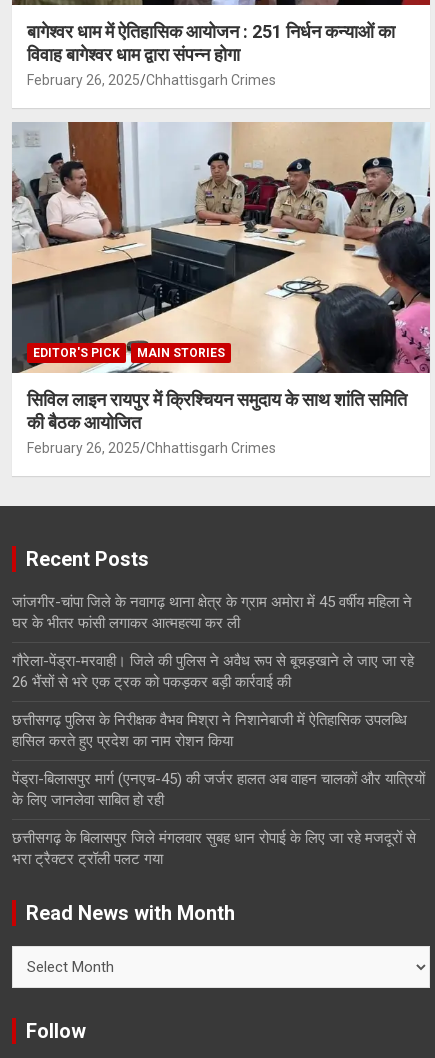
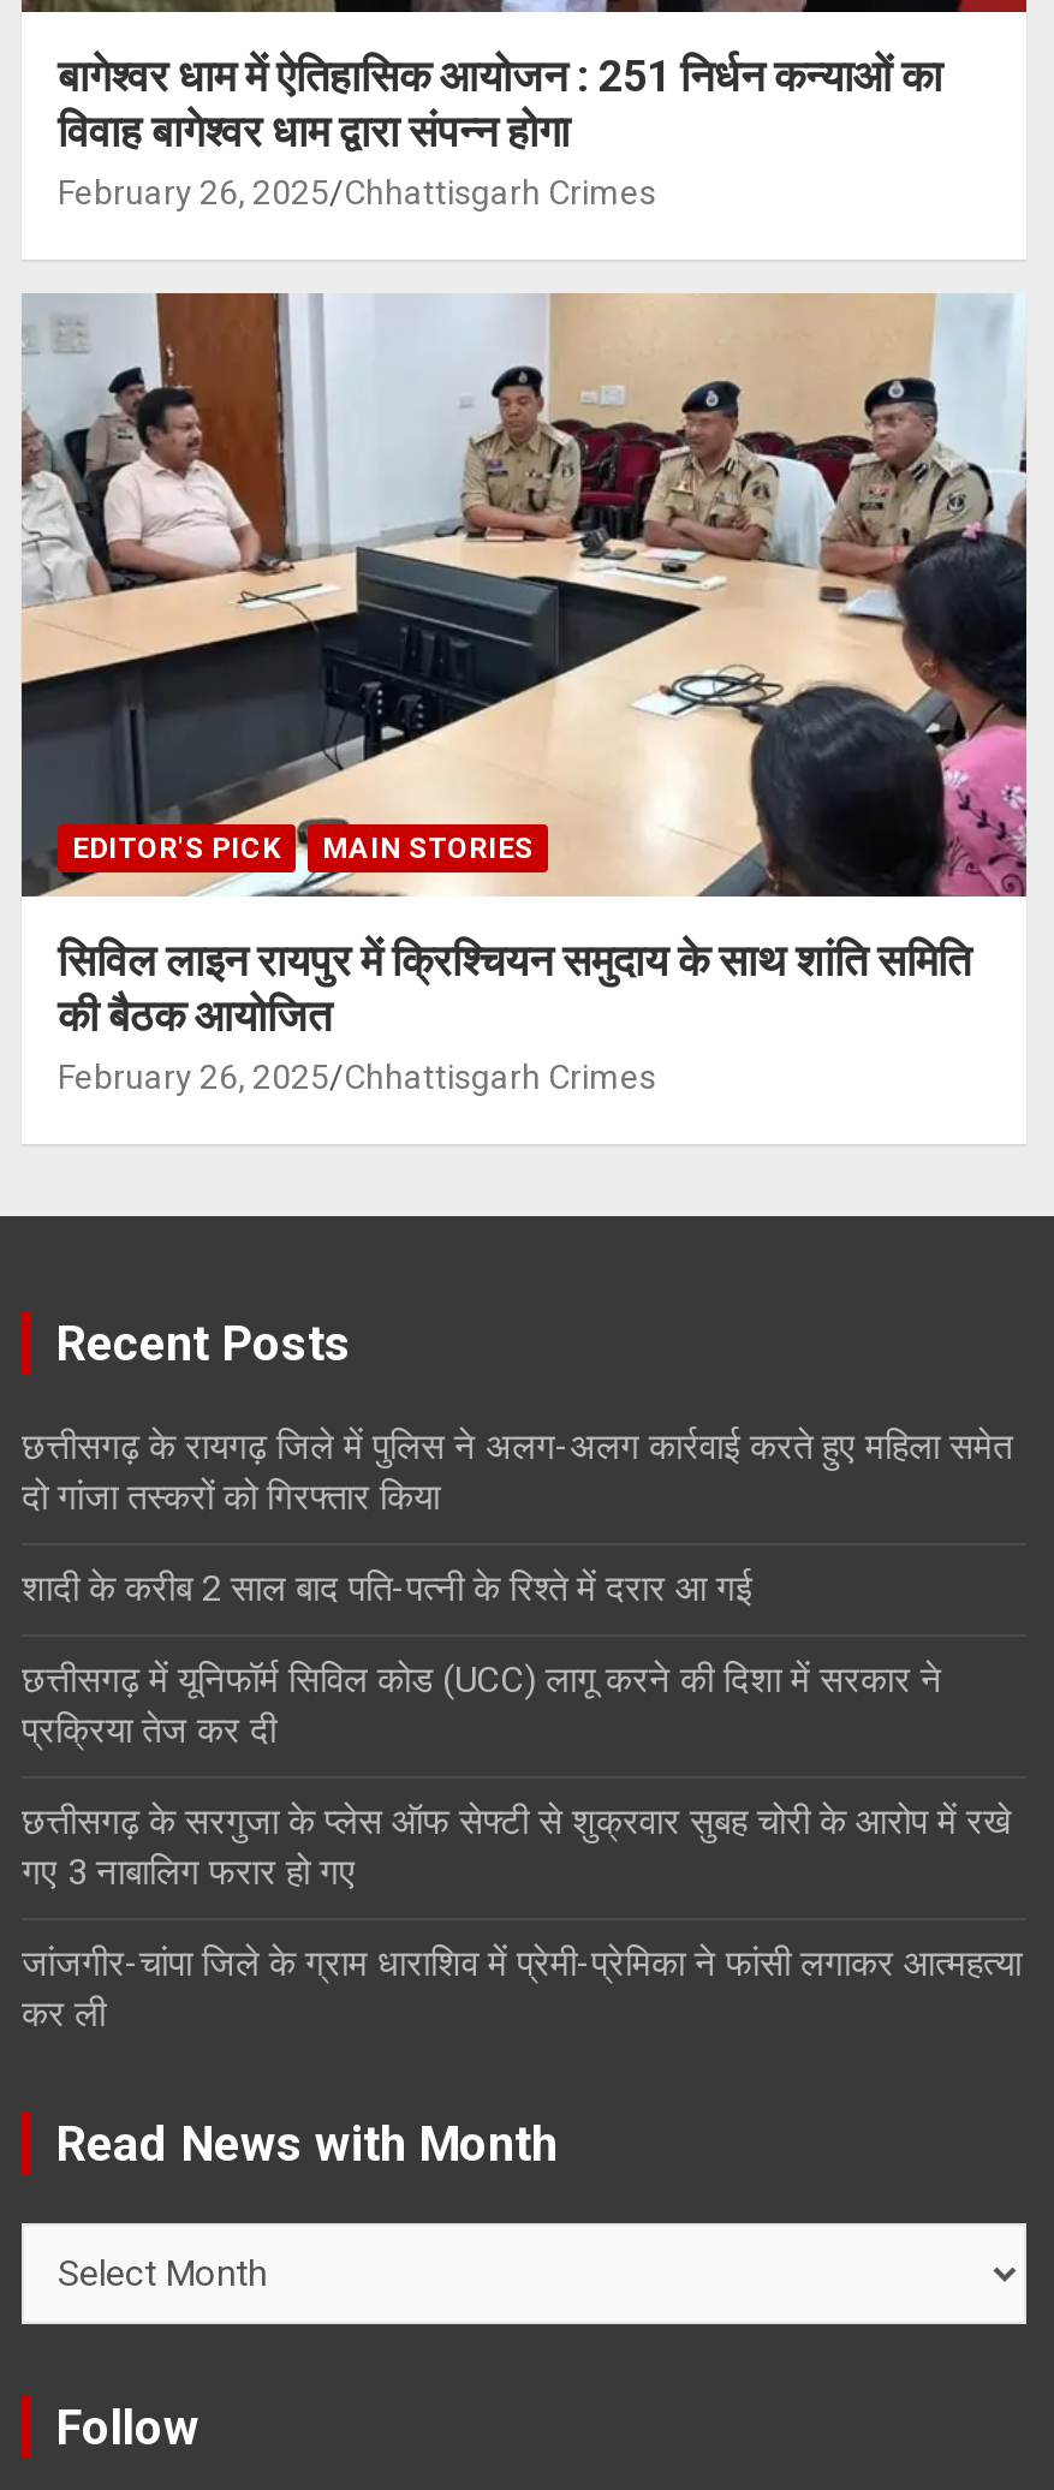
- जांजगीर-चांपा जिले के नवागढ़ थाना क्षेत्र के ग्राम अमोरा में 45 वर्षीय महिला ने
- घर के भीतर फांसी लगाकर आत्महत्या कर ली
+ छत्तीसगढ़ के रायगढ़ जिले में पुलिस ने अलग-अलग कार्रवाई करते हुए महिला समेत
+ दो गांजा तस्करों को गिरफ्तार किया

- गौरेला-पेंड्रा-मरवाही। जिले की पुलिस ने अवैध रूप से बूचड़खाने ले जाए जा रहे
- 26 भैंसों से भरे एक ट्रक को पकड़कर बड़ी कार्रवाई की
+ शादी के करीब 2 साल बाद पति-पत्नी के रिश्ते में दरार आ गई

- छत्तीसगढ़ पुलिस के निरीक्षक वैभव मिश्रा ने निशानेबाजी में ऐतिहासिक उपलब्धि
- हासिल करते हुए प्रदेश का नाम रोशन किया
+ छत्तीसगढ़ में यूनिफॉर्म सिविल कोड (UCC) लागू करने की दिशा में सरकार ने
+ प्रक्रिया तेज कर दी

- पेंड्रा-बिलासपुर मार्ग (एनएच-45) की जर्जर हालत अब वाहन चालकों और यात्रियों
- के लिए जानलेवा साबित हो रही
+ छत्तीसगढ़ के सरगुजा के प्लेस ऑफ सेफ्टी से शुक्रवार सुबह चोरी के आरोप में रखे
+ गए 3 नाबालिग फरार हो गए

- छत्तीसगढ़ के बिलासपुर जिले मंगलवार सुबह धान रोपाई के लिए जा रहे मजदूरों से
- भरा ट्रैक्टर ट्रॉली पलट गया
+ जांजगीर-चांपा जिले के ग्राम धाराशिव में प्रेमी-प्रेमिका ने फांसी लगाकर आत्महत्या
+ कर ली
